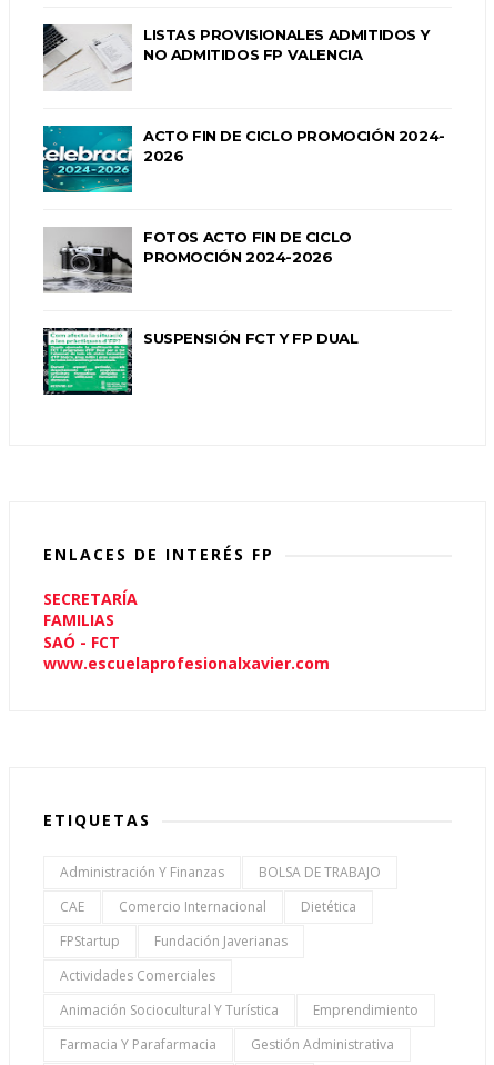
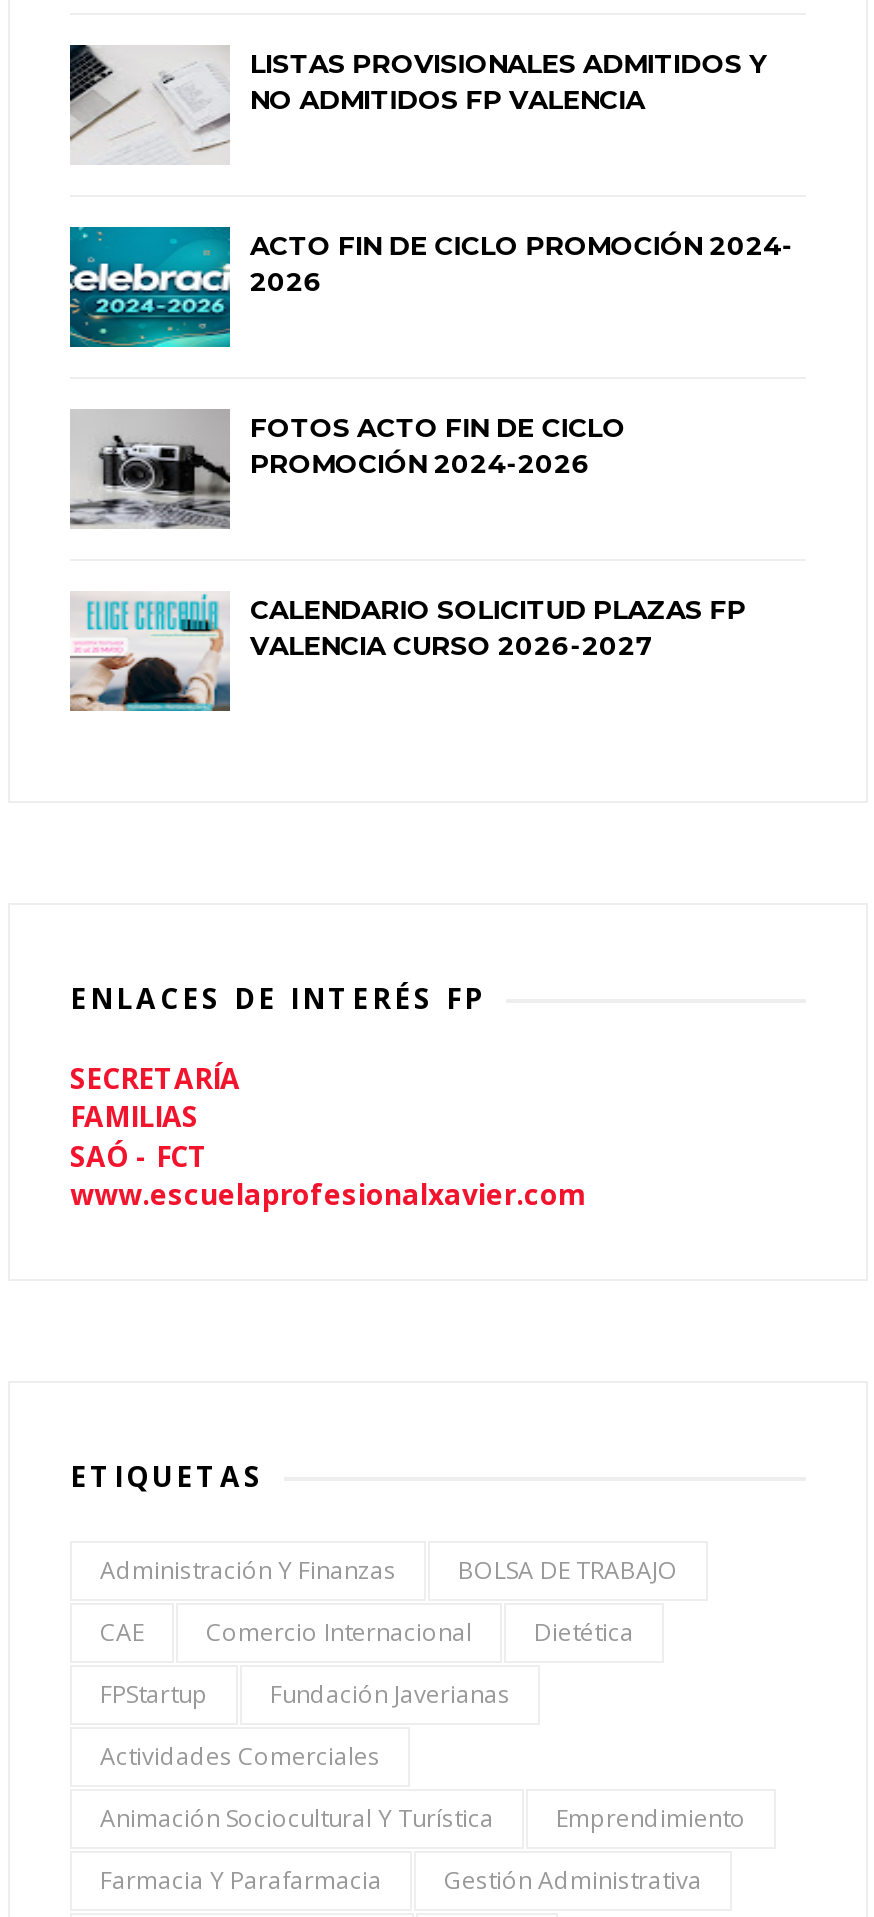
- [image]
- SUSPENSIÓN FCT Y FP DUAL
+ [image]
+ CALENDARIO SOLICITUD PLAZAS FP
+ VALENCIA CURSO 2026-2027
